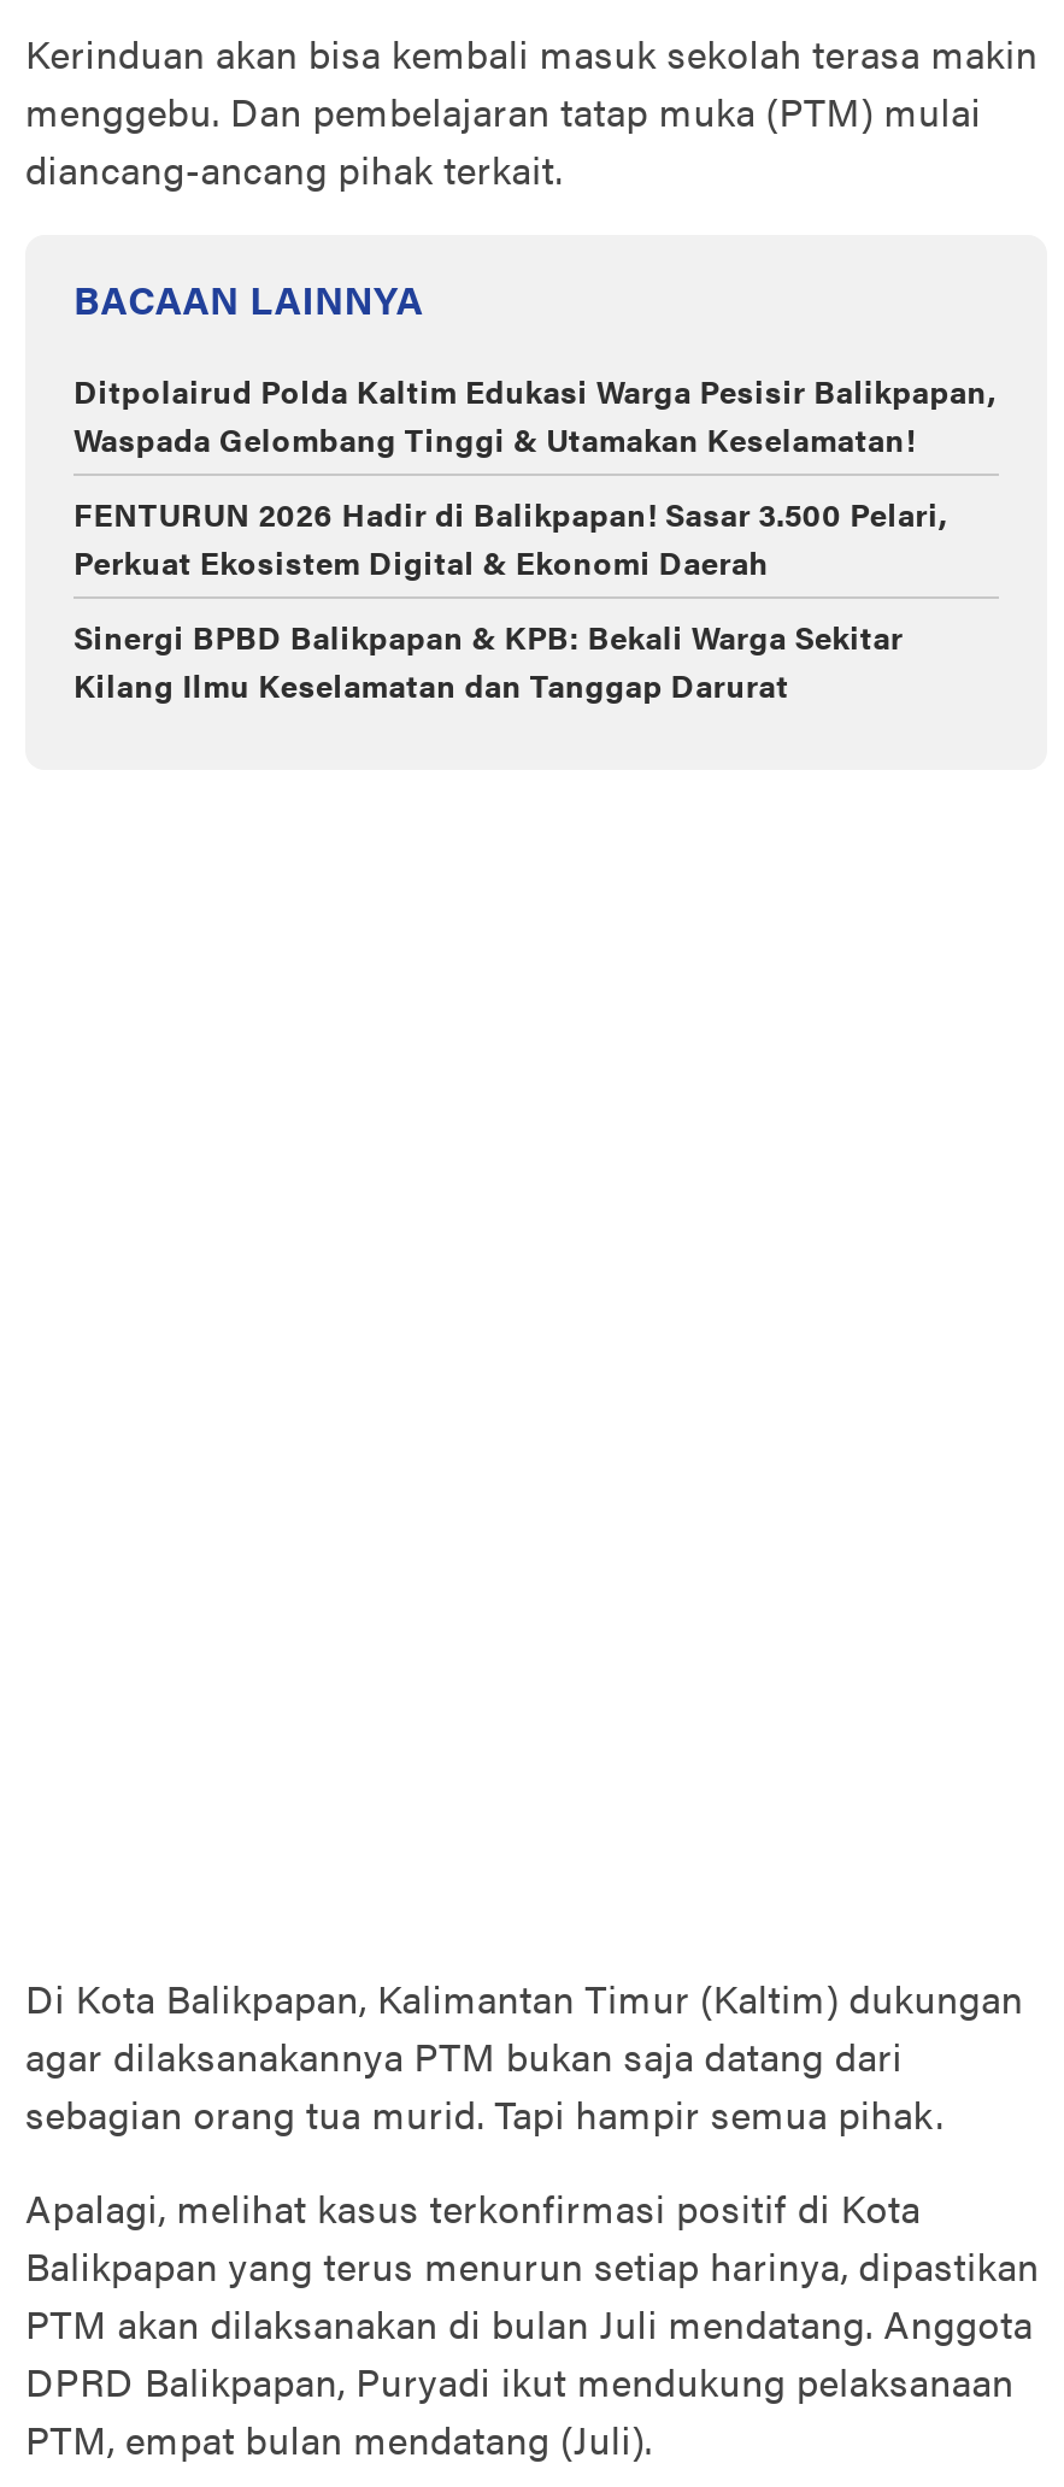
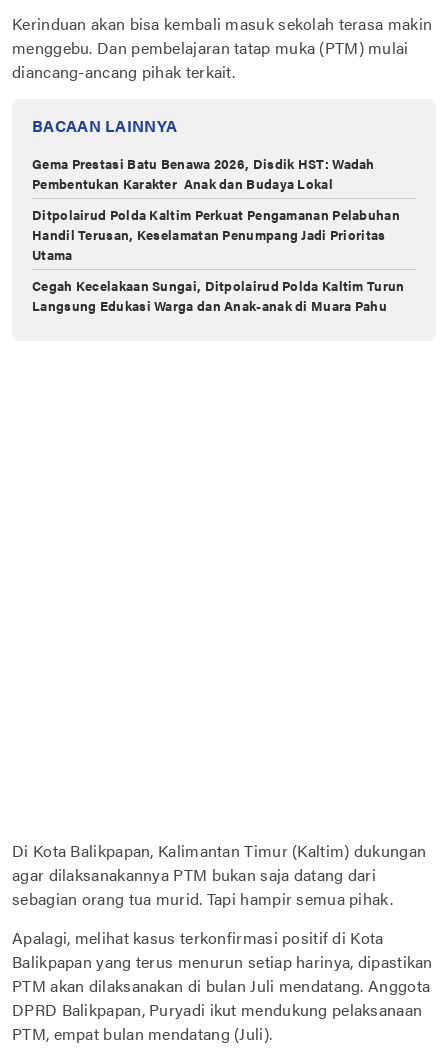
- Ditpolairud Polda Kaltim Edukasi Warga Pesisir Balikpapan,
- Waspada Gelombang Tinggi & Utamakan Keselamatan!
+ Gema Prestasi Batu Benawa 2026, Disdik HST: Wadah
+ Pembentukan Karakter Anak dan Budaya Lokal

- FENTURUN 2026 Hadir di Balikpapan! Sasar 3.500 Pelari,
- Perkuat Ekosistem Digital & Ekonomi Daerah
+ Ditpolairud Polda Kaltim Perkuat Pengamanan Pelabuhan
+ Handil Terusan, Keselamatan Penumpang Jadi Prioritas
+ Utama

- Sinergi BPBD Balikpapan & KPB: Bekali Warga Sekitar
- Kilang Ilmu Keselamatan dan Tanggap Darurat
+ Cegah Kecelakaan Sungai, Ditpolairud Polda Kaltim Turun
+ Langsung Edukasi Warga dan Anak-anak di Muara Pahu
